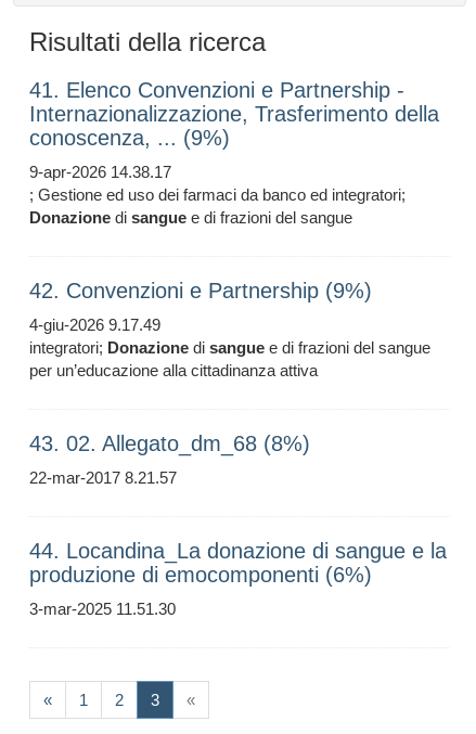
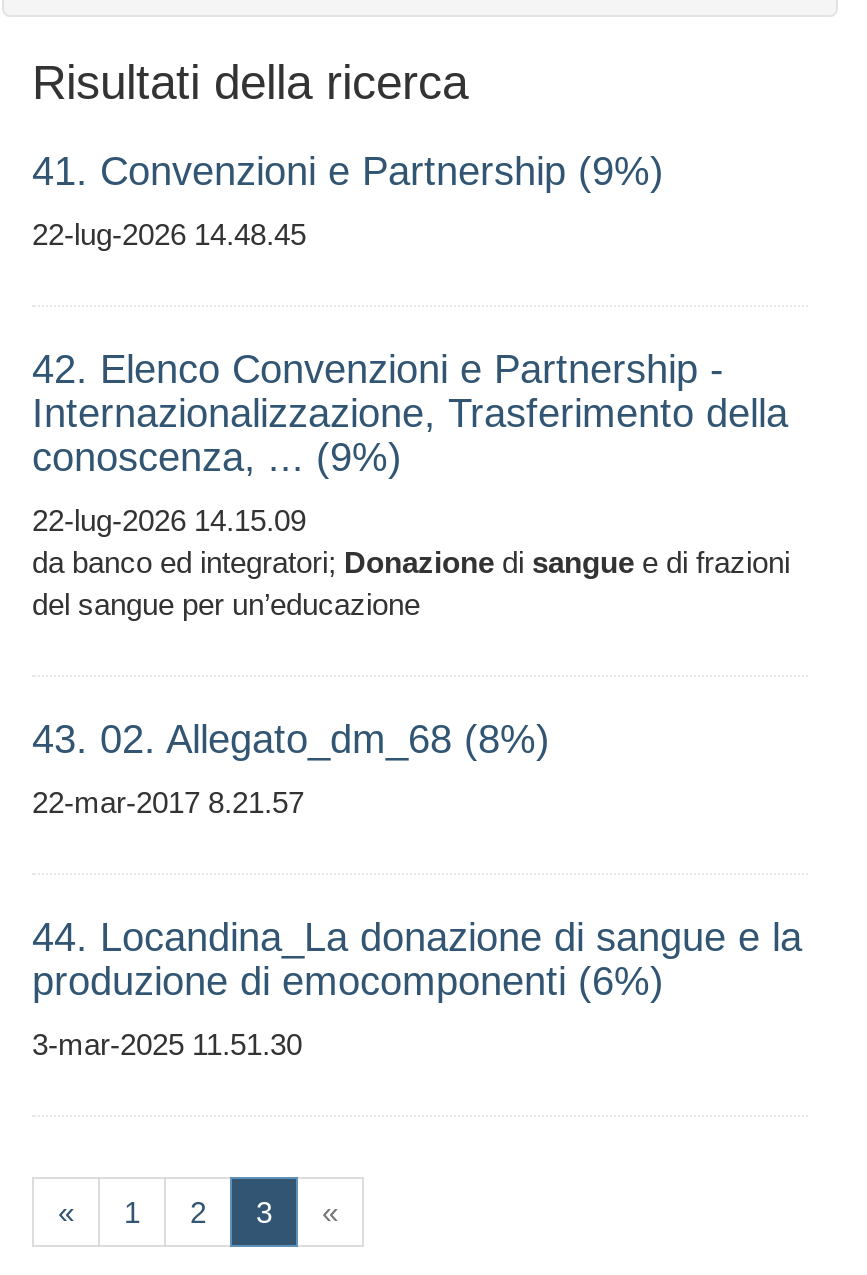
- 41. Elenco Convenzioni e Partnership -
+ 41. Convenzioni e Partnership (9%)
+ 22-lug-2026 14.48.45
+ 42. Elenco Convenzioni e Partnership -

moved down: Internazionalizzazione, Trasferimento della | conoscenza, ... (9%)

- 9-apr-2026 14.38.17
- ; Gestione ed uso dei farmaci da banco ed integratori;
- Donazione di sangue e di frazioni del sangue
- 42. Convenzioni e Partnership (9%)
- 4-giu-2026 9.17.49
- integratori; Donazione di sangue e di frazioni del sangue
- per un’educazione alla cittadinanza attiva
+ 22-lug-2026 14.15.09
+ da banco ed integratori; Donazione di sangue e di frazioni
+ del sangue per un’educazione
